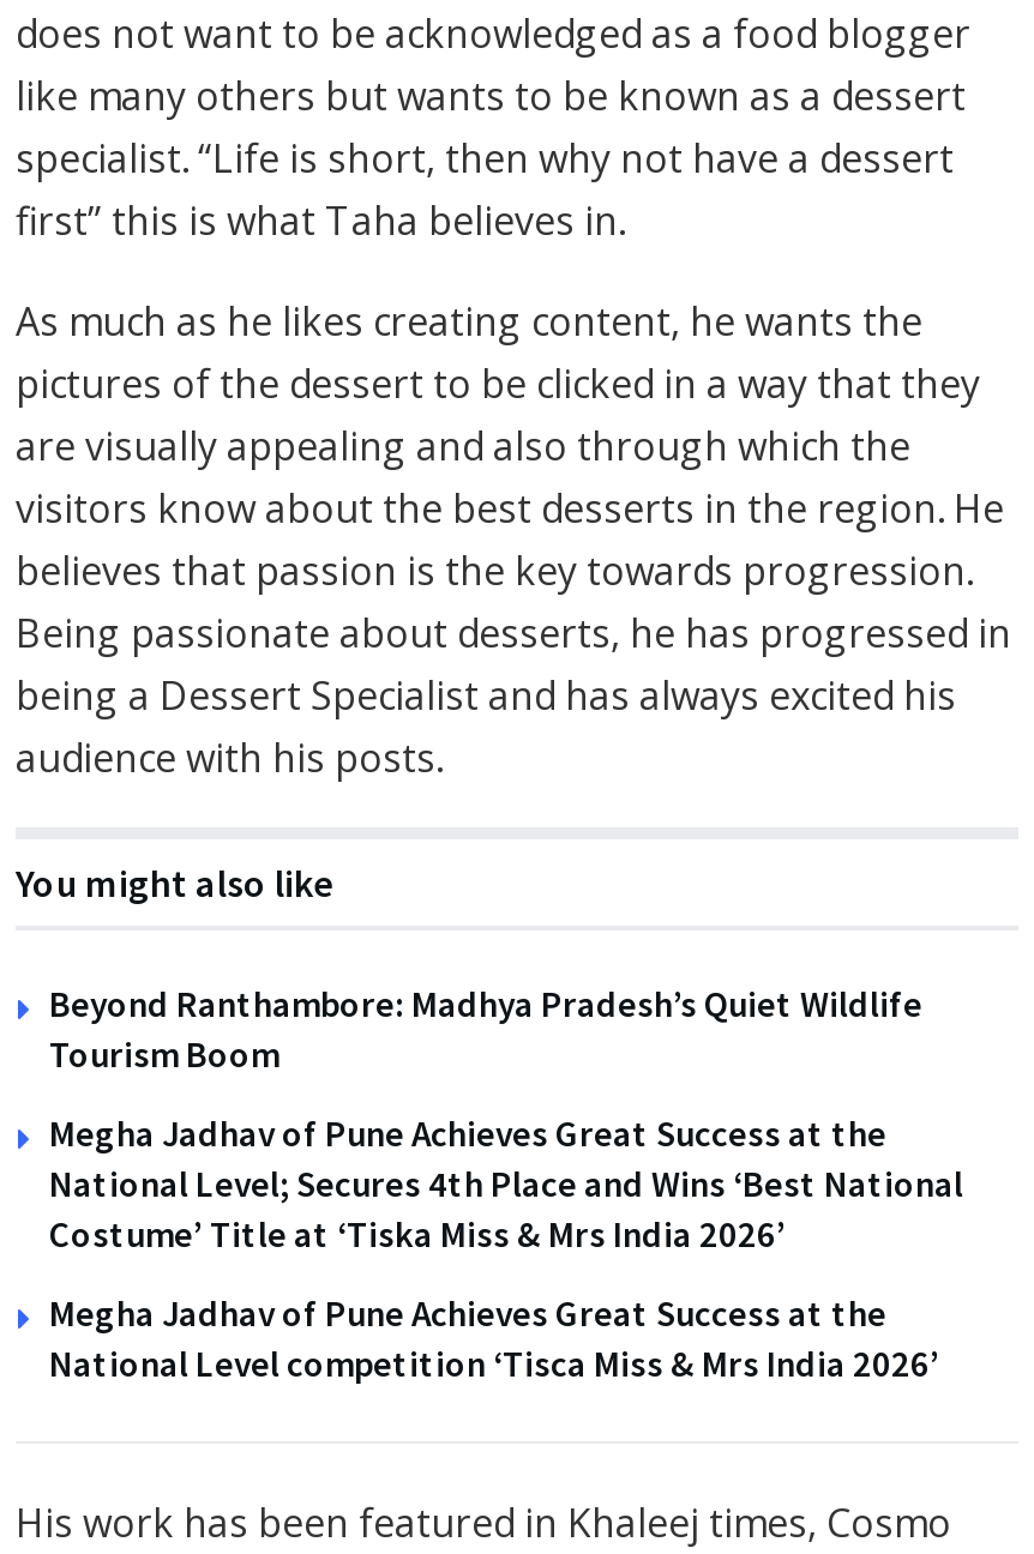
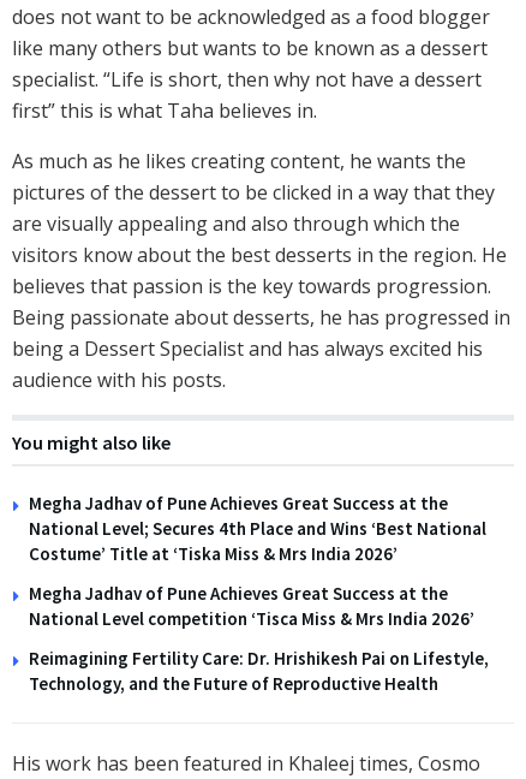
- Beyond Ranthambore: Madhya Pradesh’s Quiet Wildlife
- Tourism Boom

moved up: Megha Jadhav of Pune Achieves Great Success at the | National Level; Secures 4th Place and Wins ‘Best National | Costume’ Title at ‘Tiska Miss & Mrs India 2026’ | Megha Jadhav of Pune Achieves Great Success at the | National Level competition ‘Tisca Miss & Mrs India 2026’

+ Reimagining Fertility Care: Dr. Hrishikesh Pai on Lifestyle,
+ Technology, and the Future of Reproductive Health
